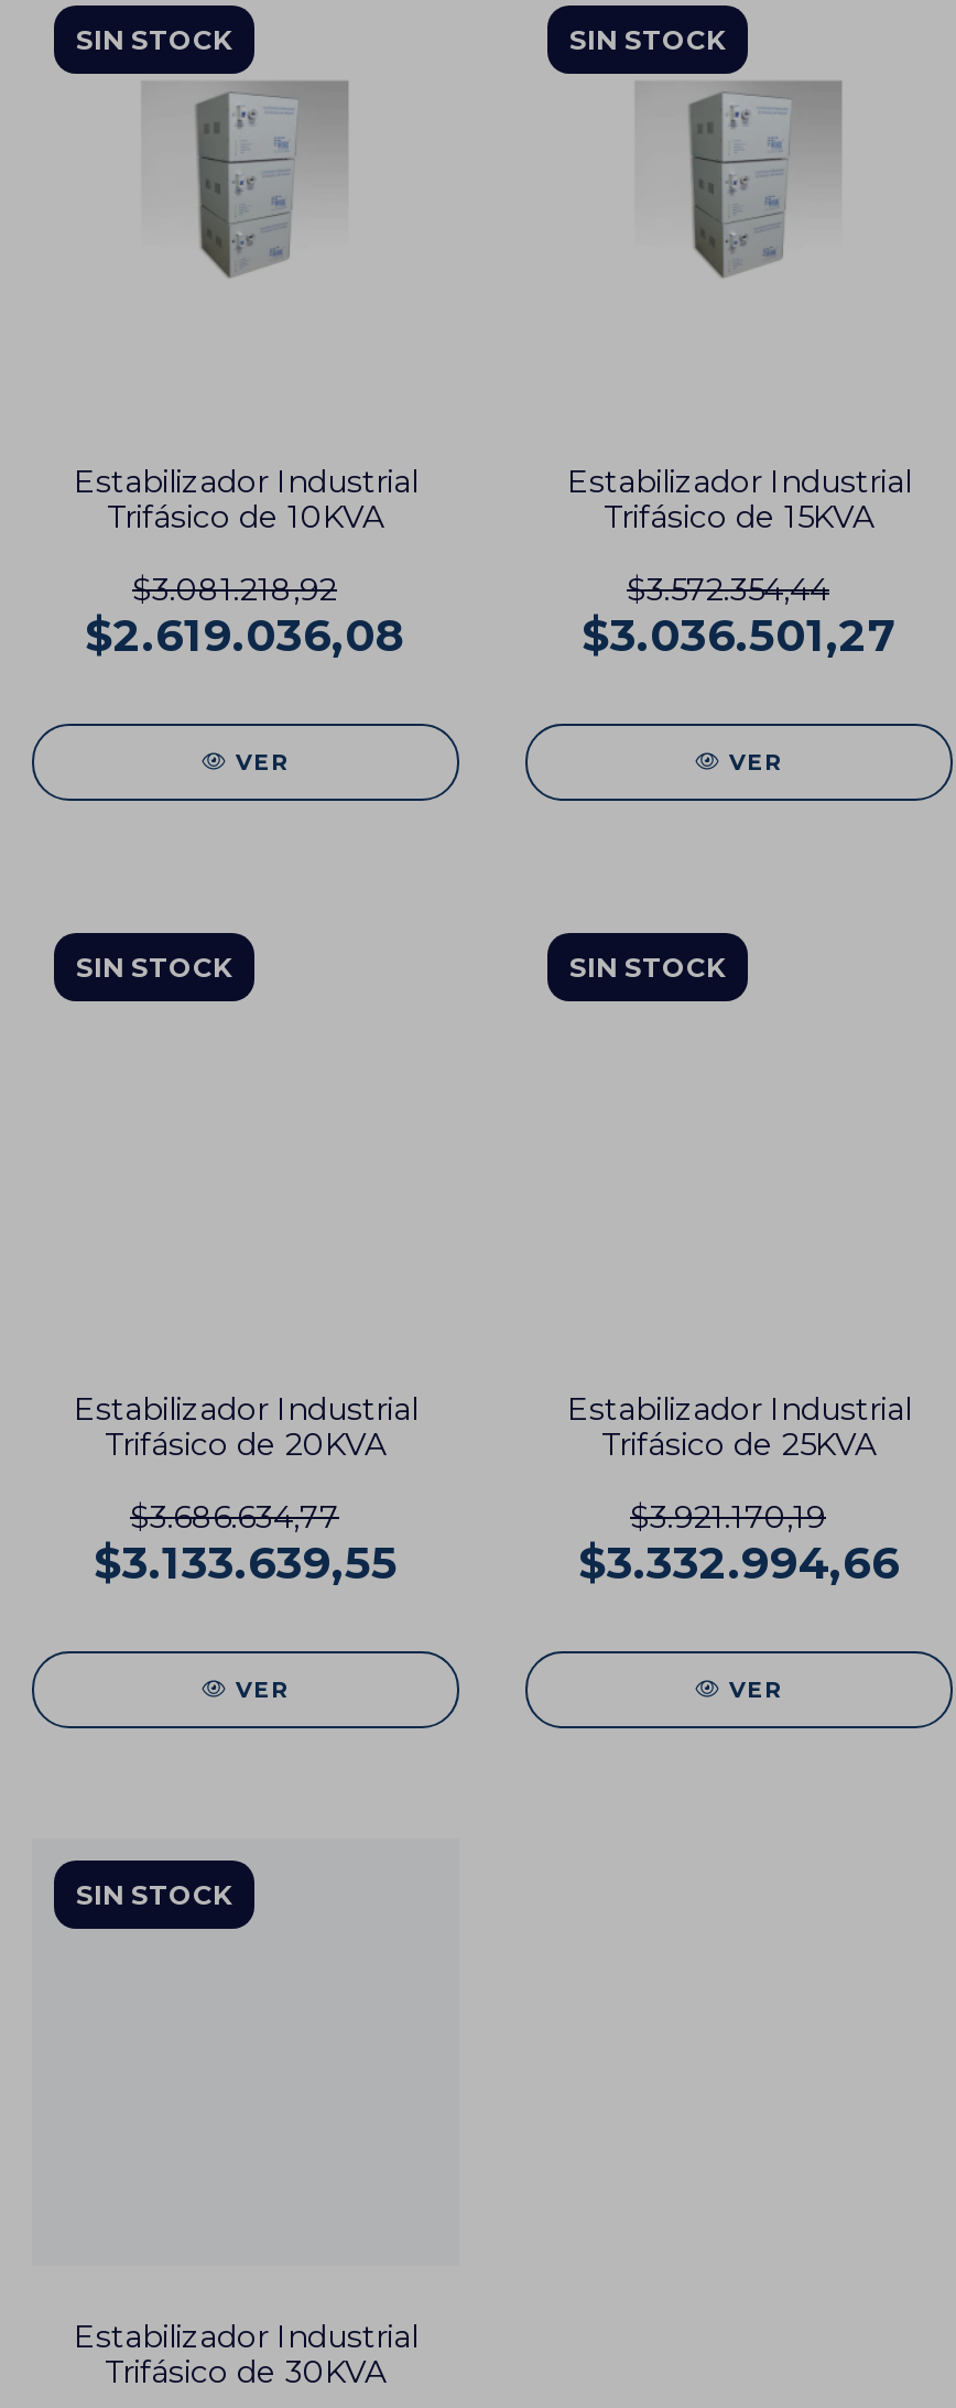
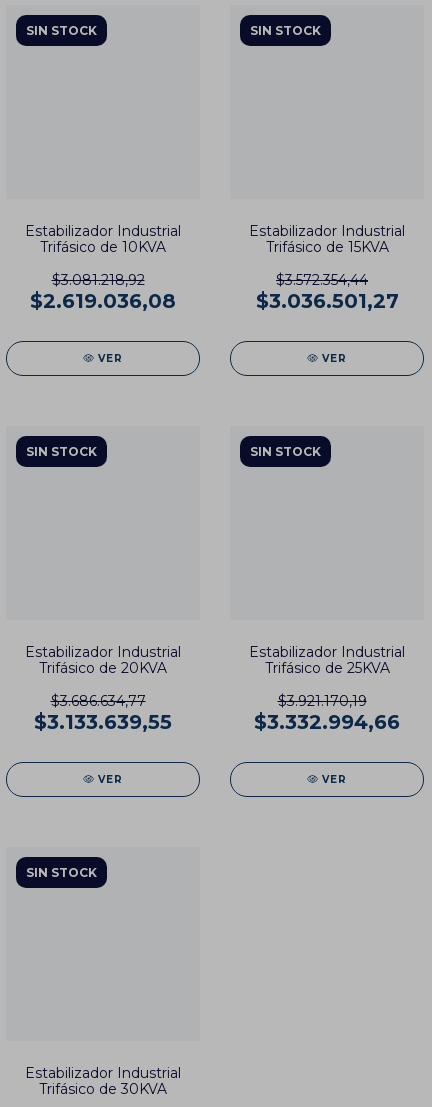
- [image]

- [image]
